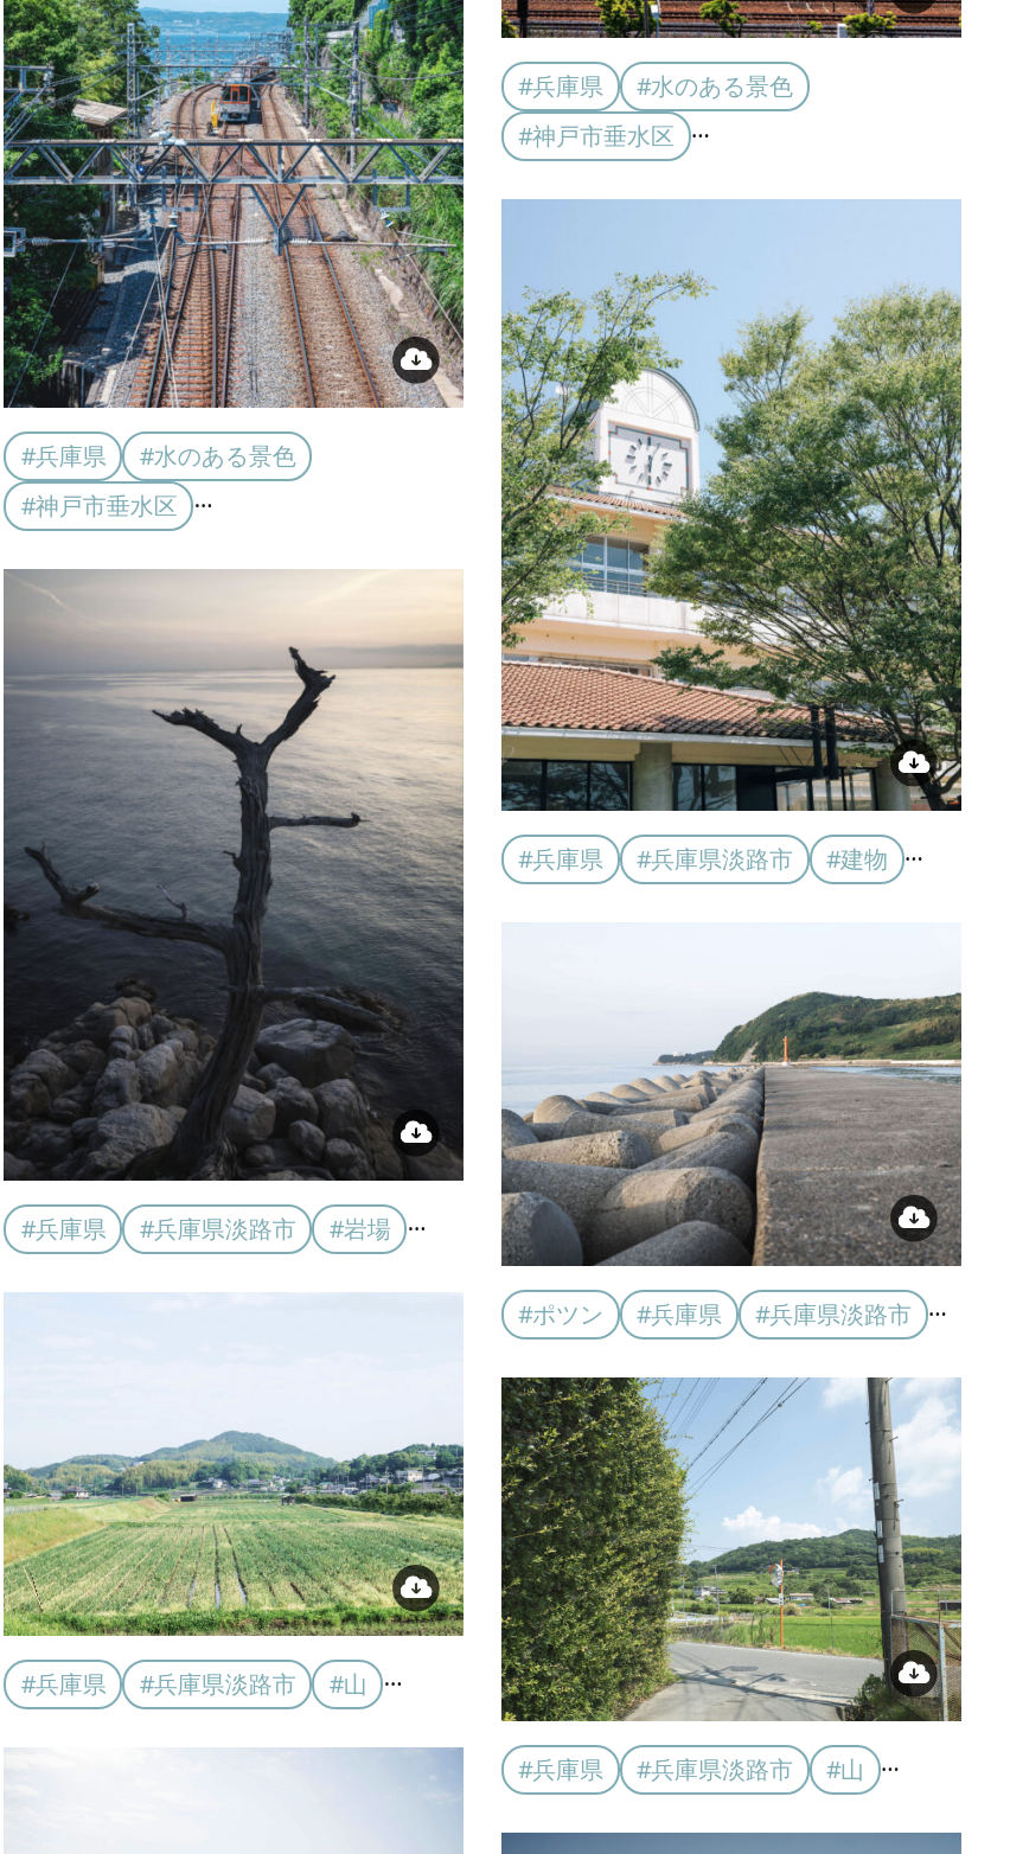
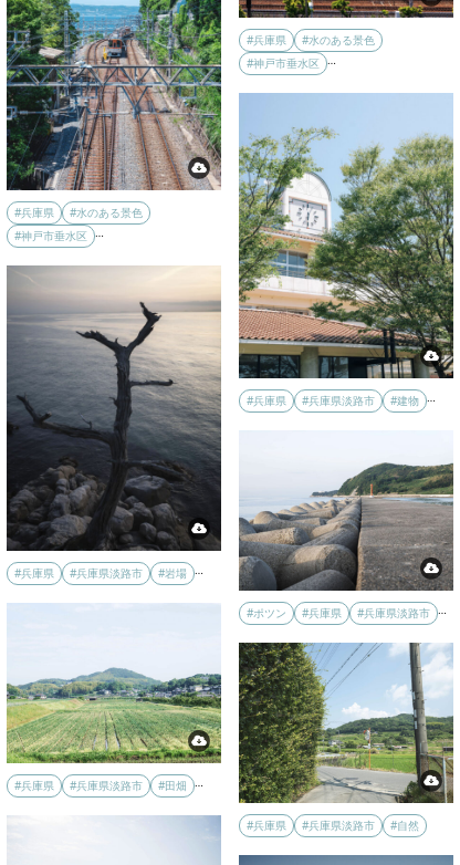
- #山 …
+ #田畑 …

- #山 …
+ #自然
